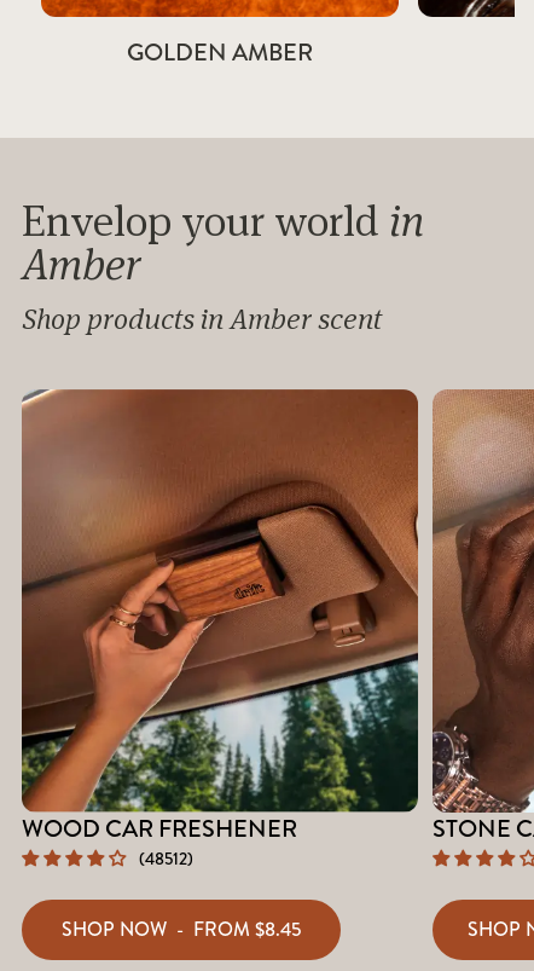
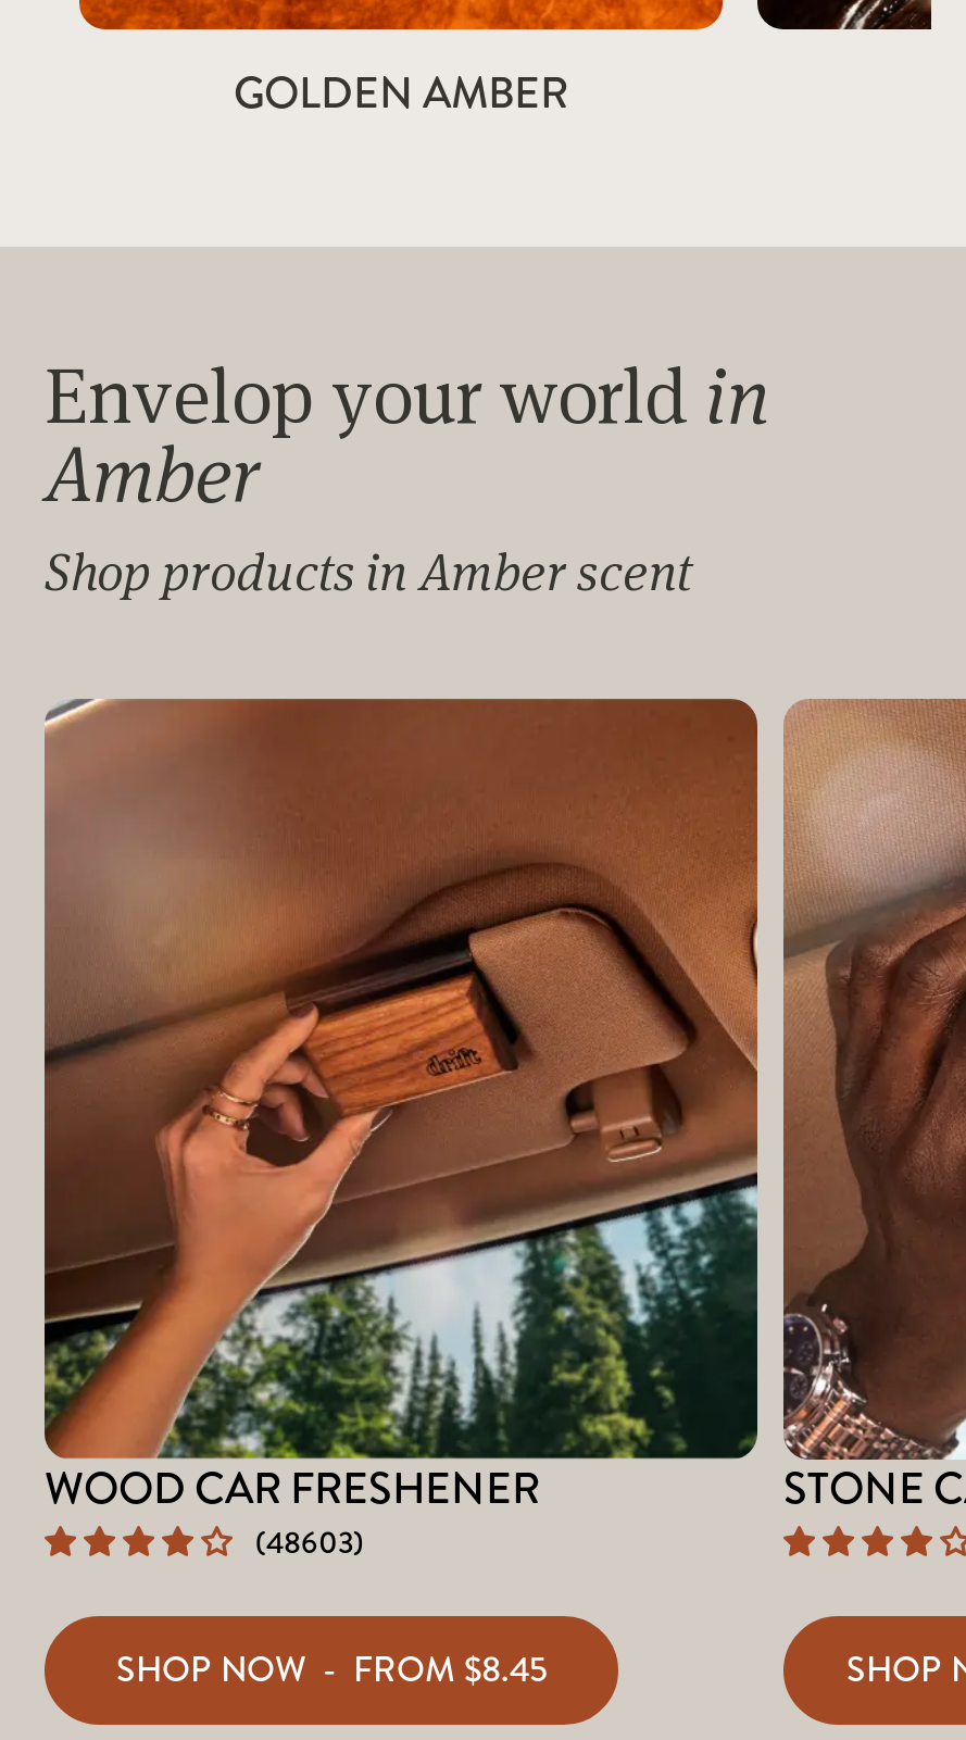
- (48512)
+ (48603)
